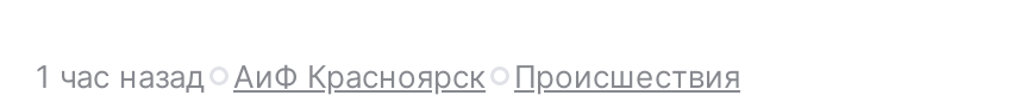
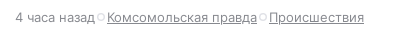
- 1 час назад
- АиФ Красноярск
+ 4 часа назад
+ Комсомольская правда
